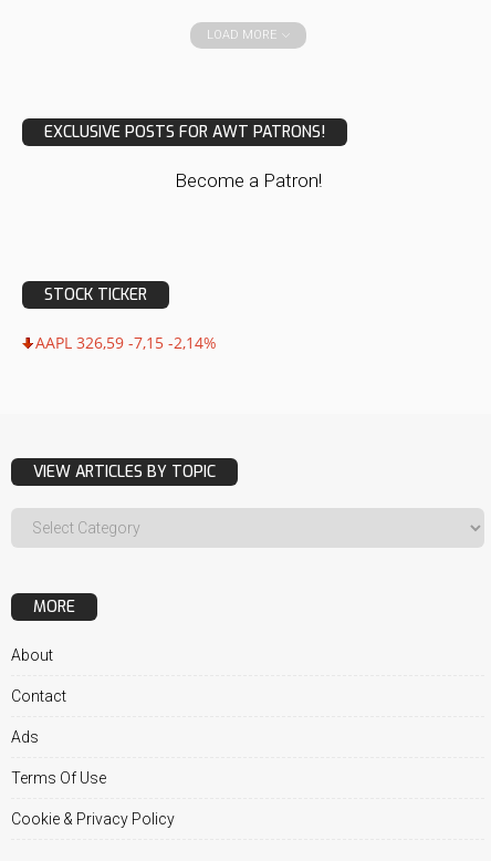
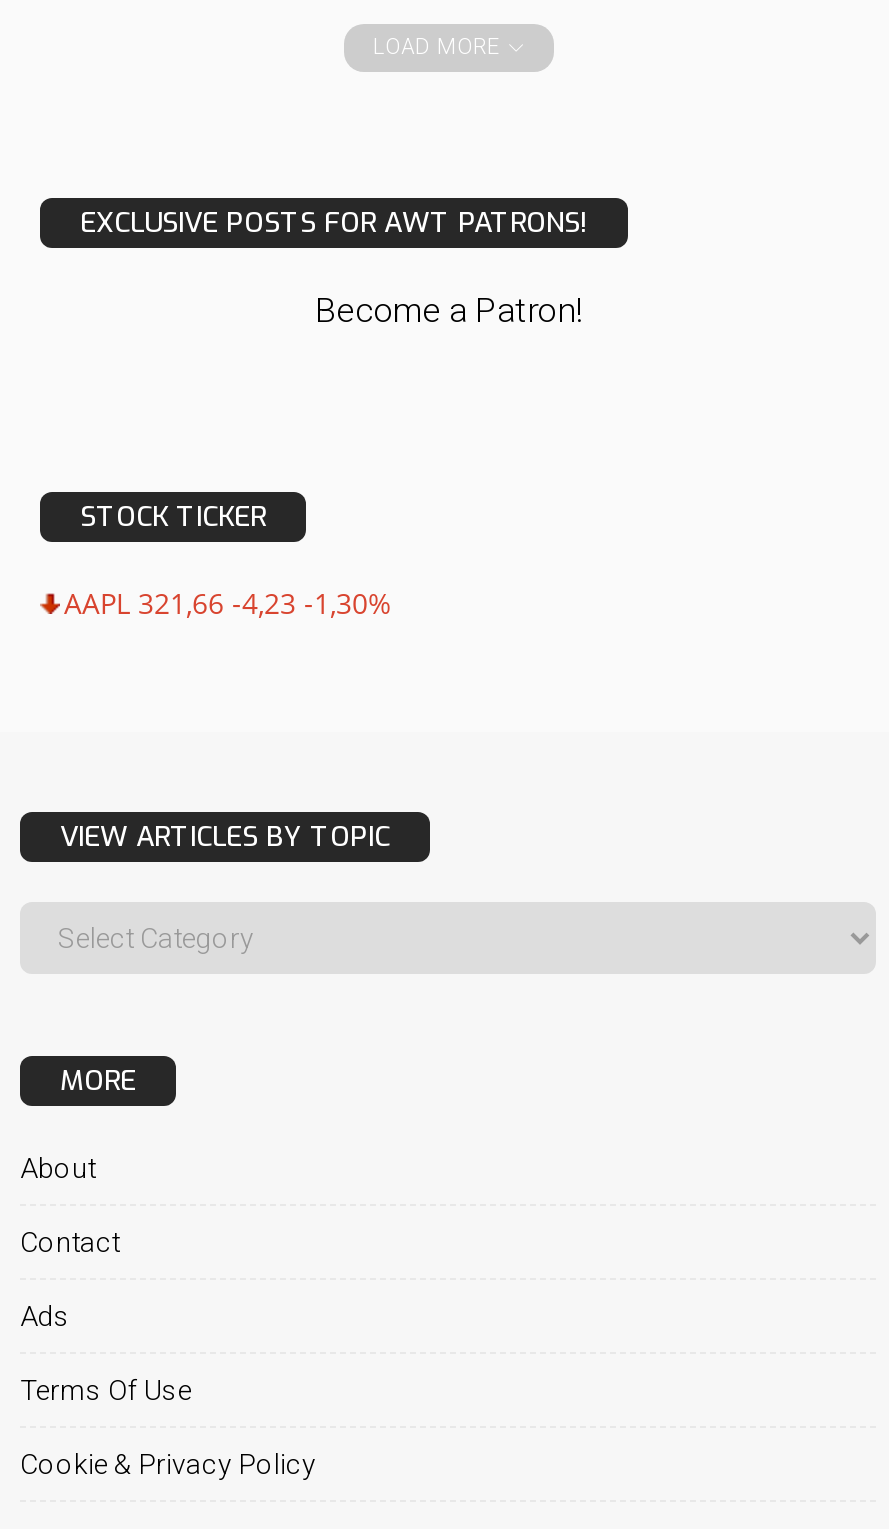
- AAPL 326,59 -7,15 -2,14%
+ AAPL 321,66 -4,23 -1,30%
